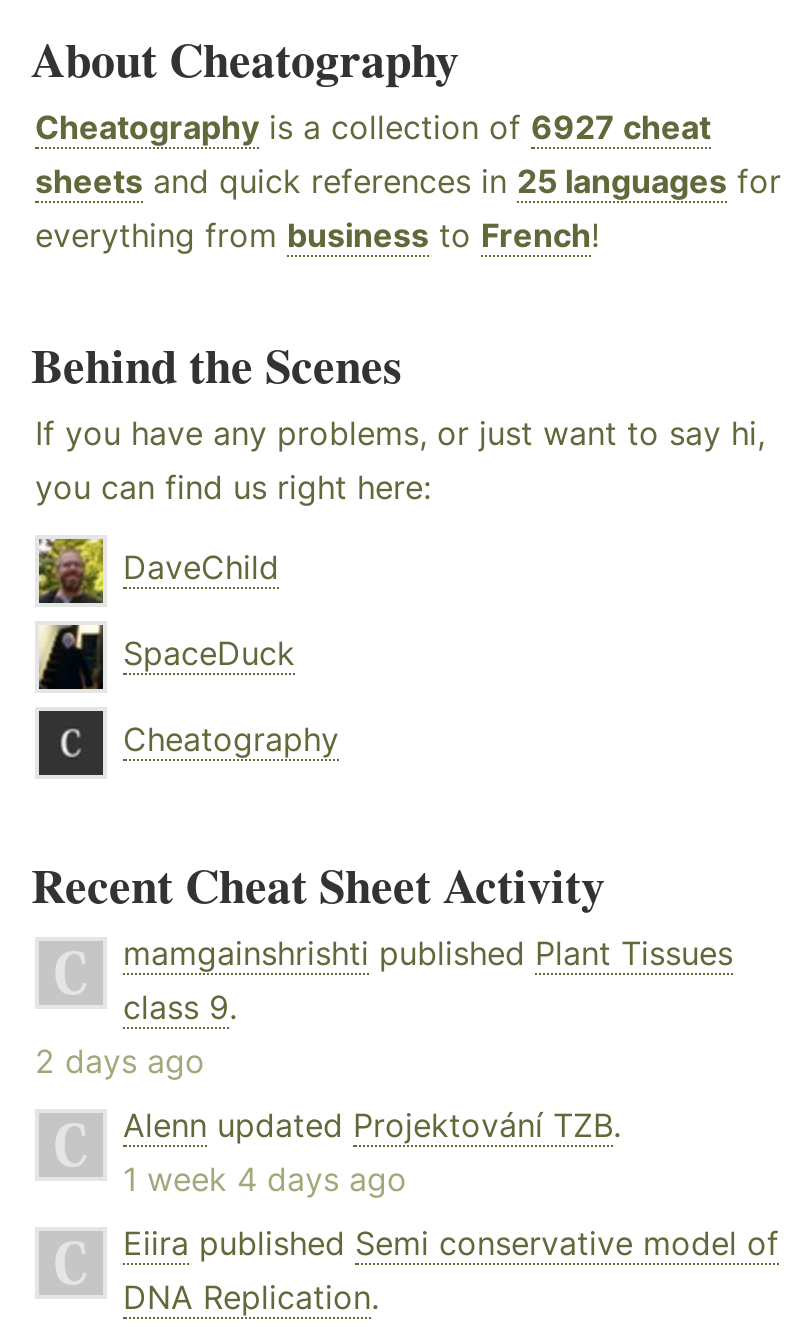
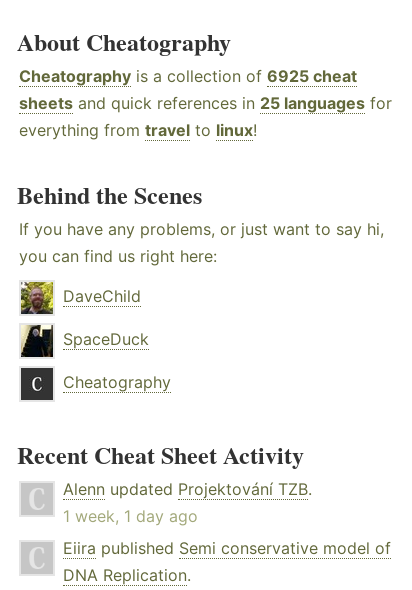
- Cheatography is a collection of 6927 cheat
+ Cheatography is a collection of 6925 cheat

- everything from business to French!
+ everything from travel to linux!

- mamgainshrishti published Plant Tissues
- class 9.
- 2 days ago

- 1 week 4 days ago
+ 1 week, 1 day ago
